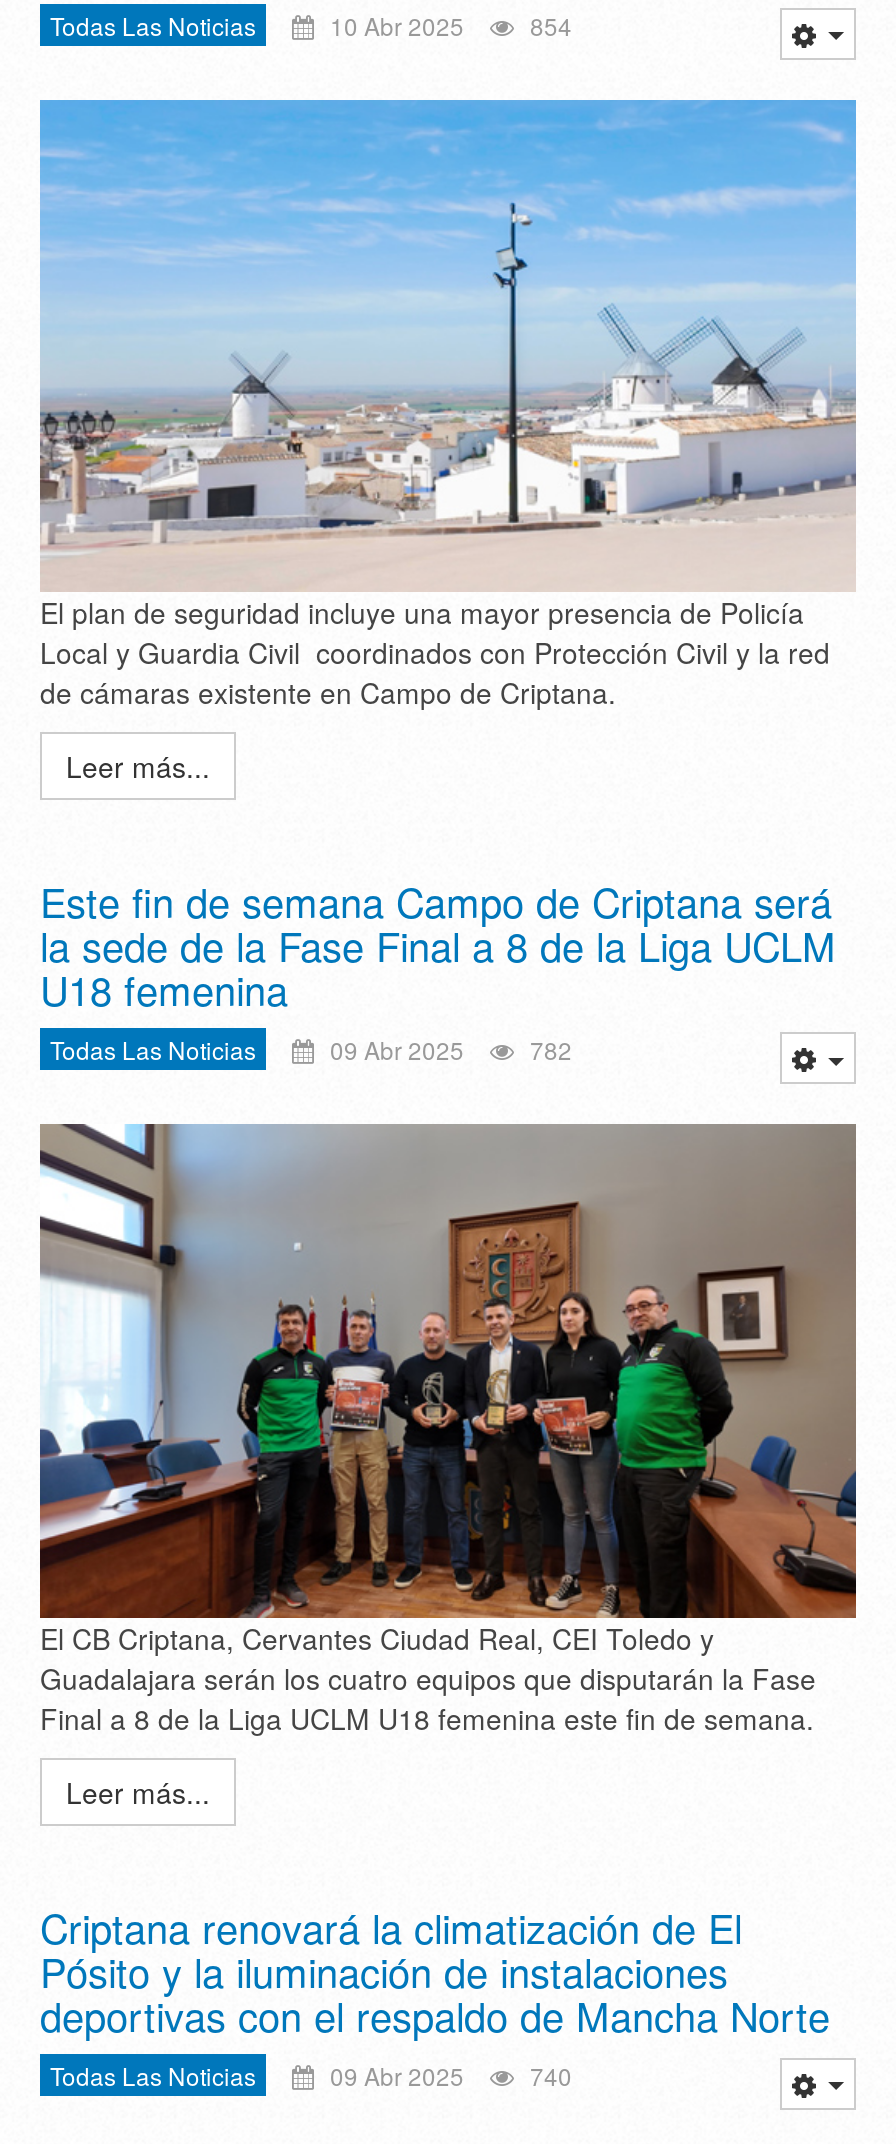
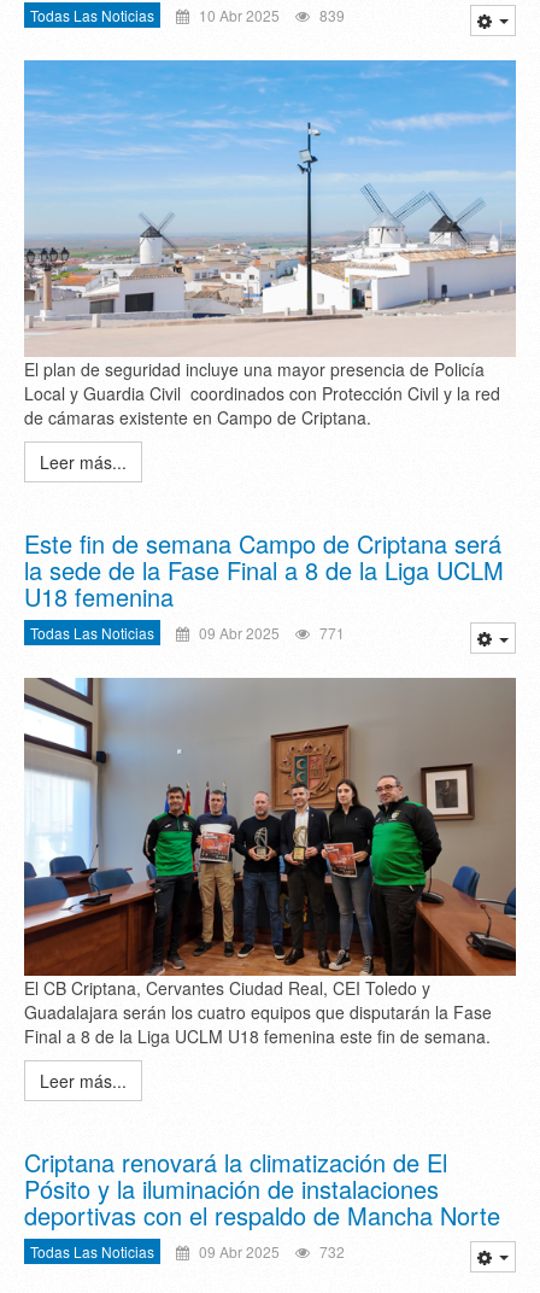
- Todas Las Noticias 10 Abr 2025 854
+ Todas Las Noticias 10 Abr 2025 839

- Todas Las Noticias 09 Abr 2025 782
+ Todas Las Noticias 09 Abr 2025 771

- Todas Las Noticias 09 Abr 2025 740
+ Todas Las Noticias 09 Abr 2025 732
